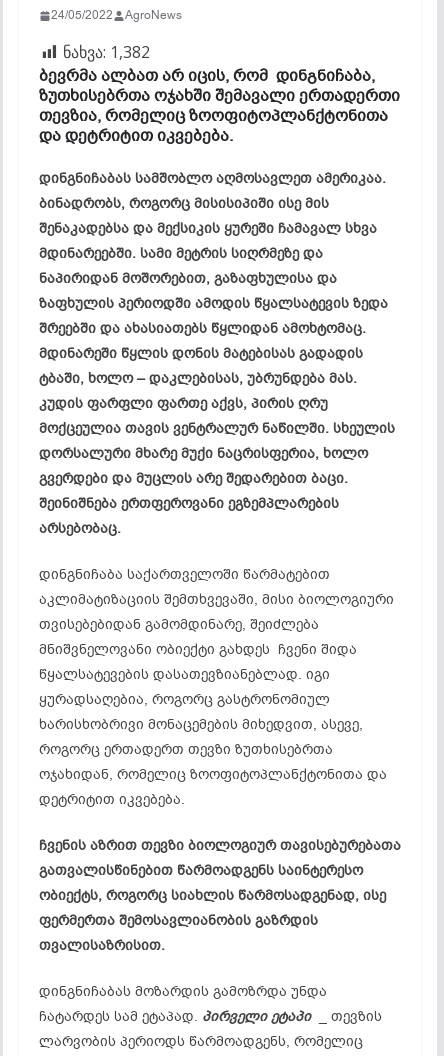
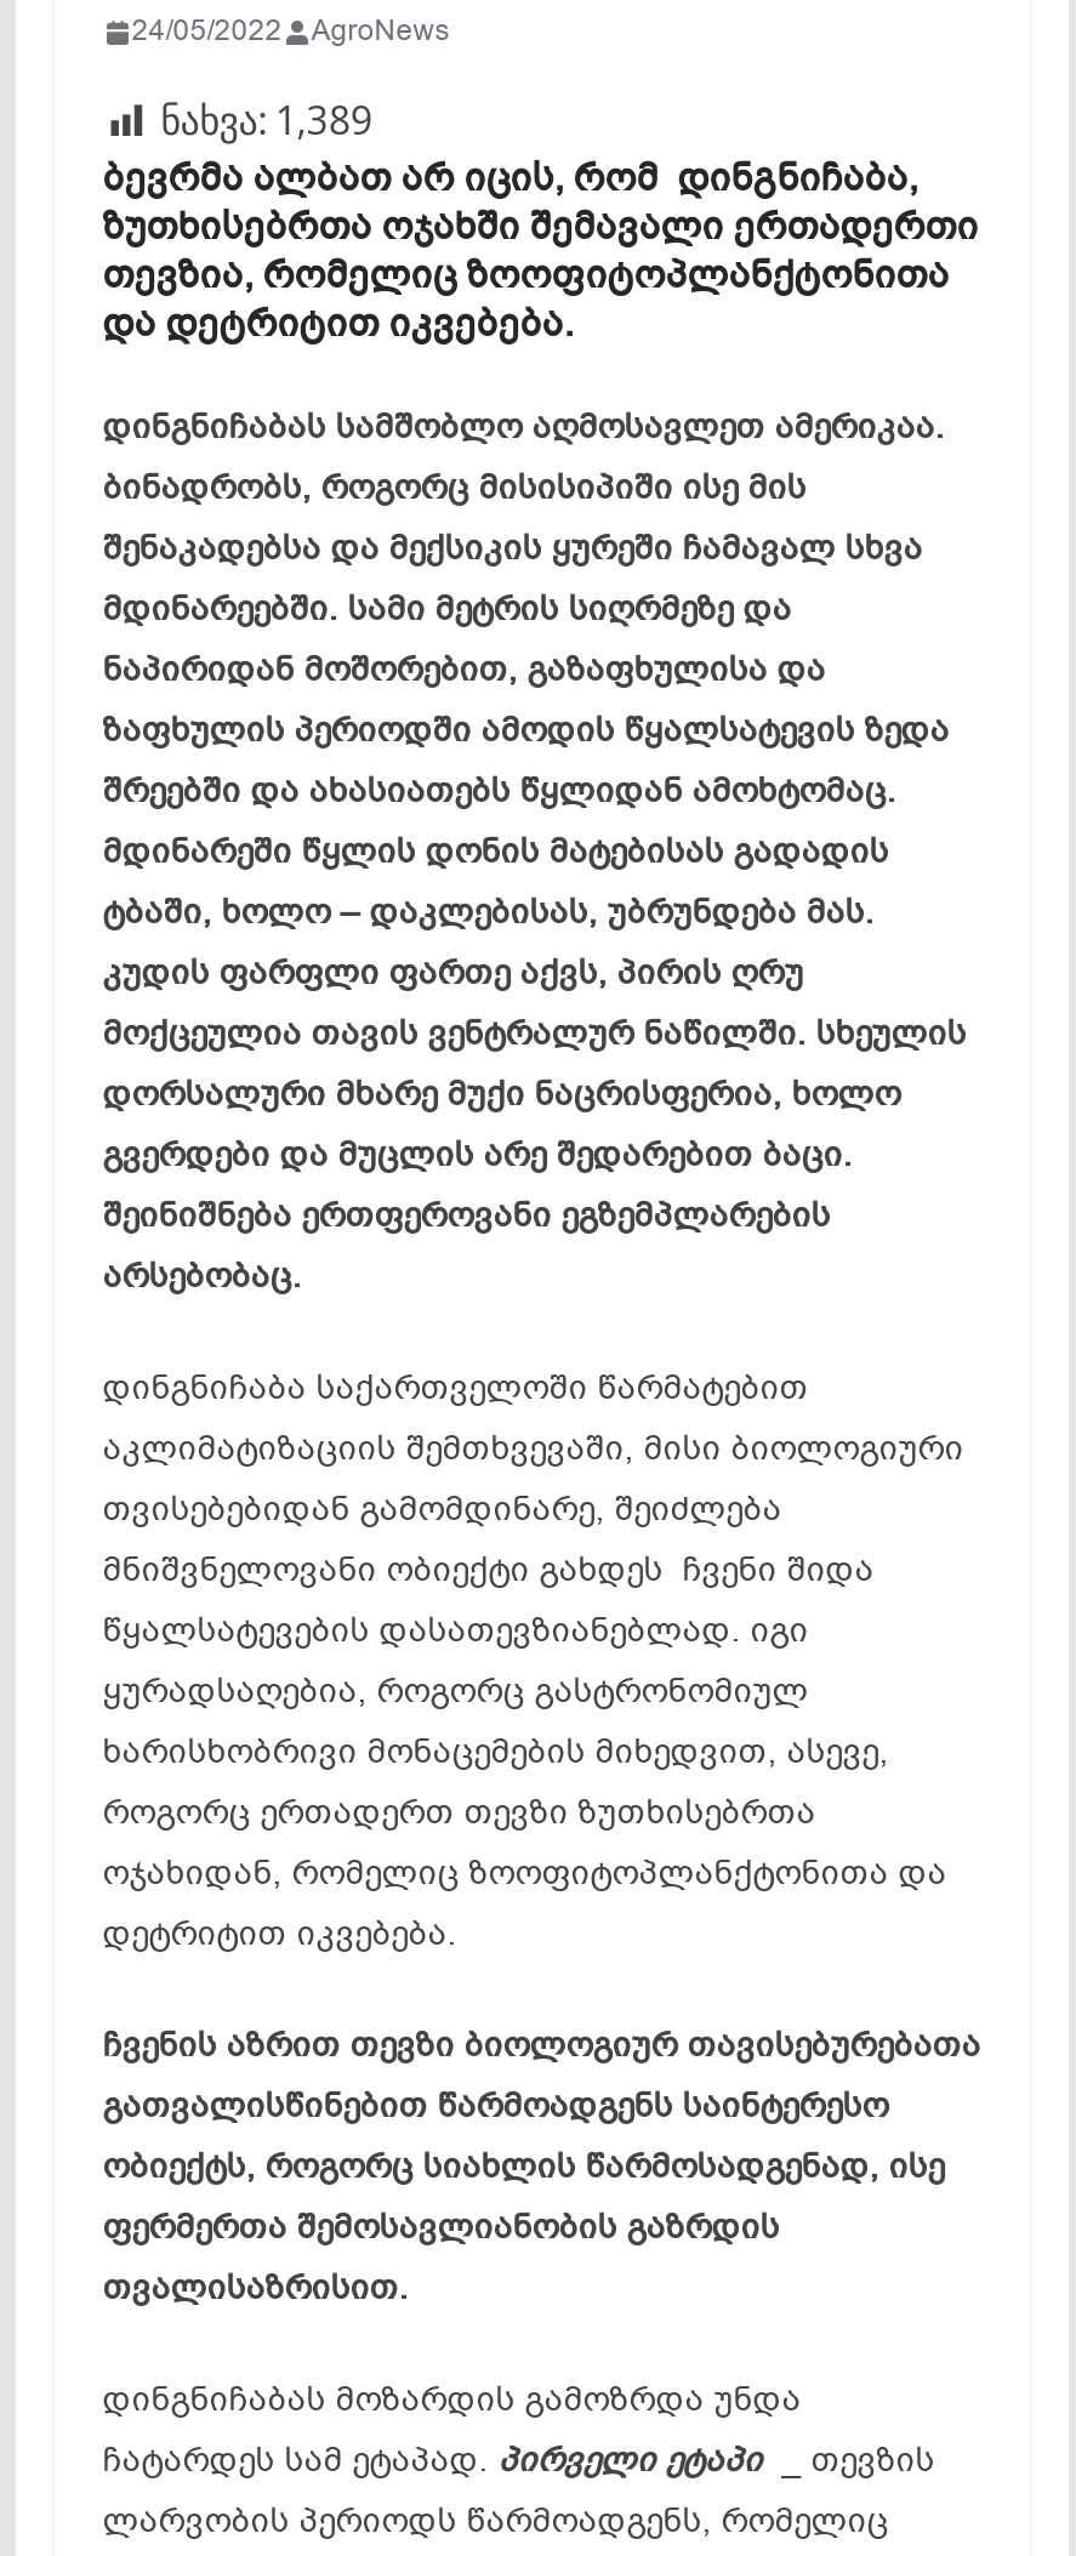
- ნახვა: 1,382
+ ნახვა: 1,389
